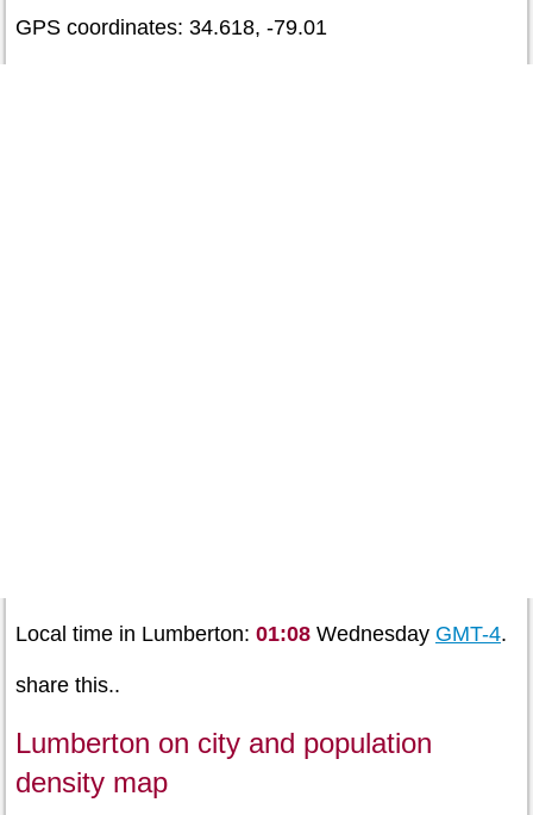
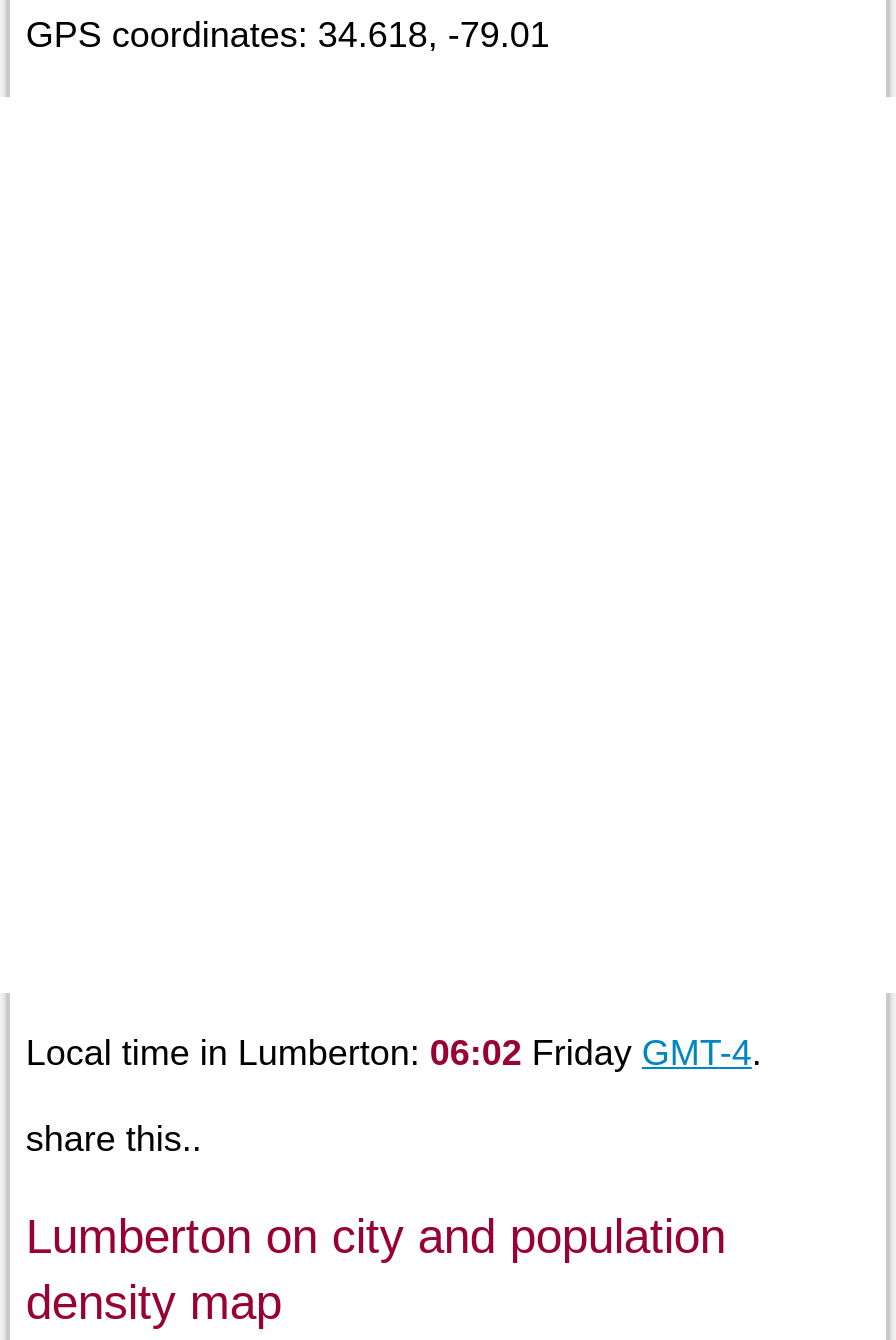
- Local time in Lumberton: 01:08 Wednesday GMT-4.
+ Local time in Lumberton: 06:02 Friday GMT-4.
